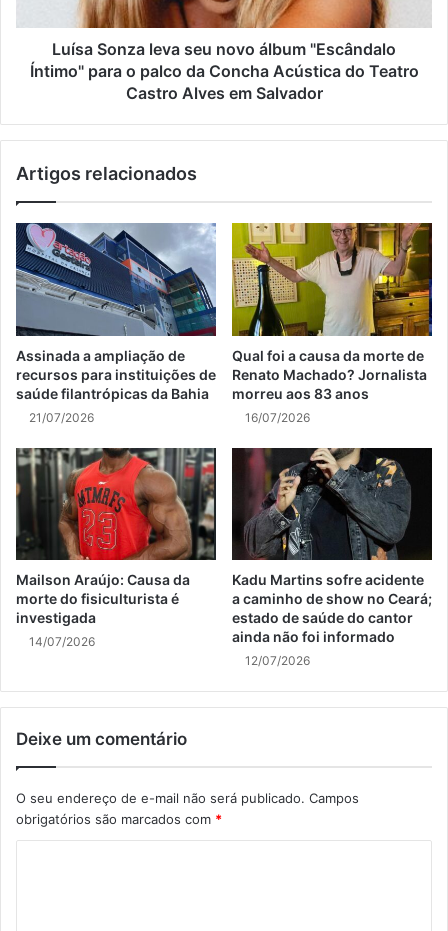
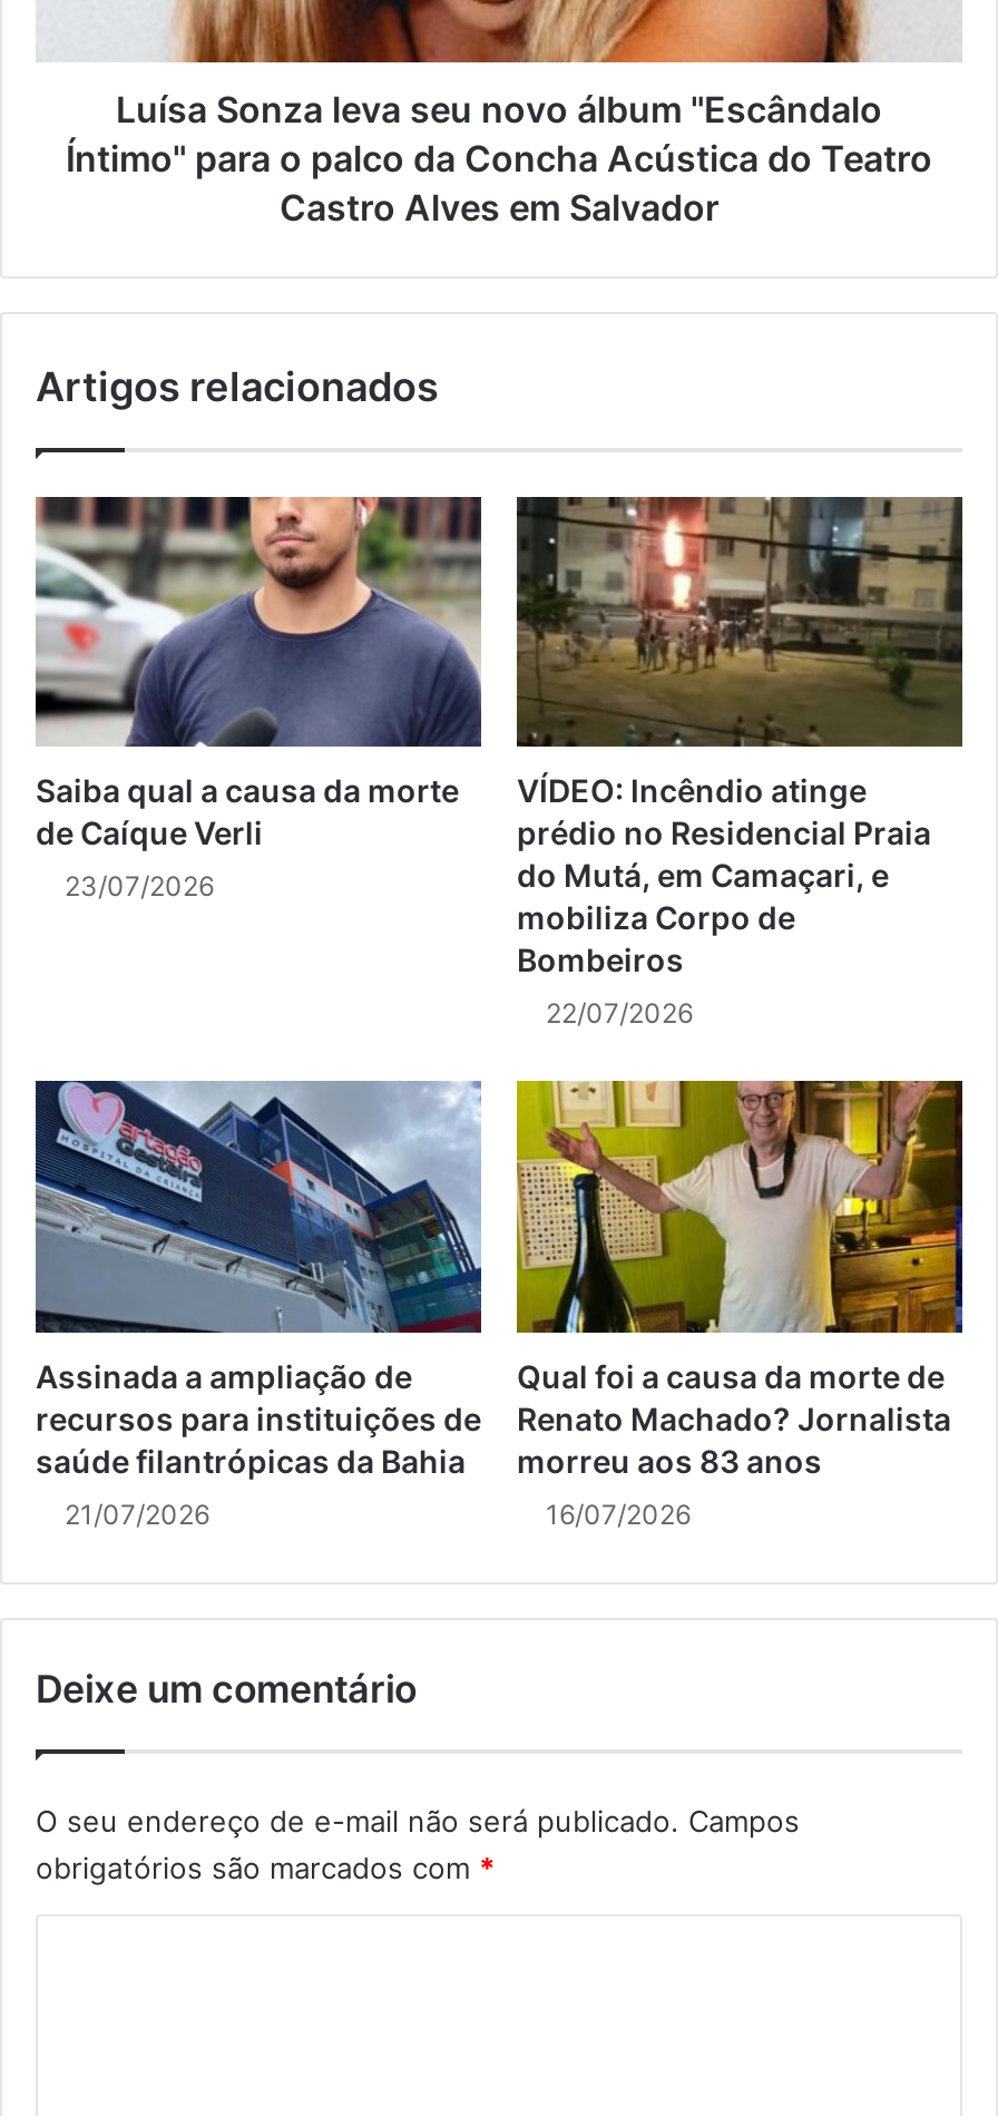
+ [image]
+ Saiba qual a causa da morte
+ de Caíque Verli
+ 23/07/2026

+ [image]
+ VÍDEO: Incêndio atinge
+ prédio no Residencial Praia
+ do Mutá, em Camaçari, e
+ mobiliza Corpo de
+ Bombeiros
+ 22/07/2026

moved down: [image] | Assinada a ampliação de | recursos para instituições de | ... | morreu aos 83 anos | 16/07/2026

- [image]
- Mailson Araújo: Causa da
- morte do fisiculturista é
- investigada
- 14/07/2026

- [image]
- Kadu Martins sofre acidente
- a caminho de show no Ceará;
- estado de saúde do cantor
- ainda não foi informado
- 12/07/2026
